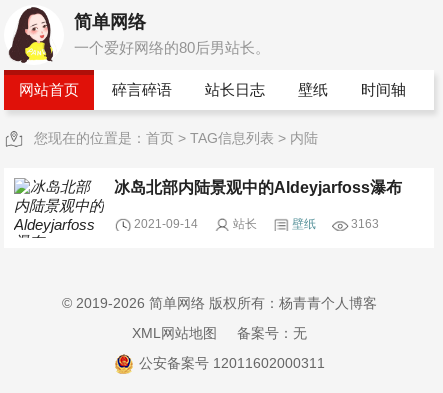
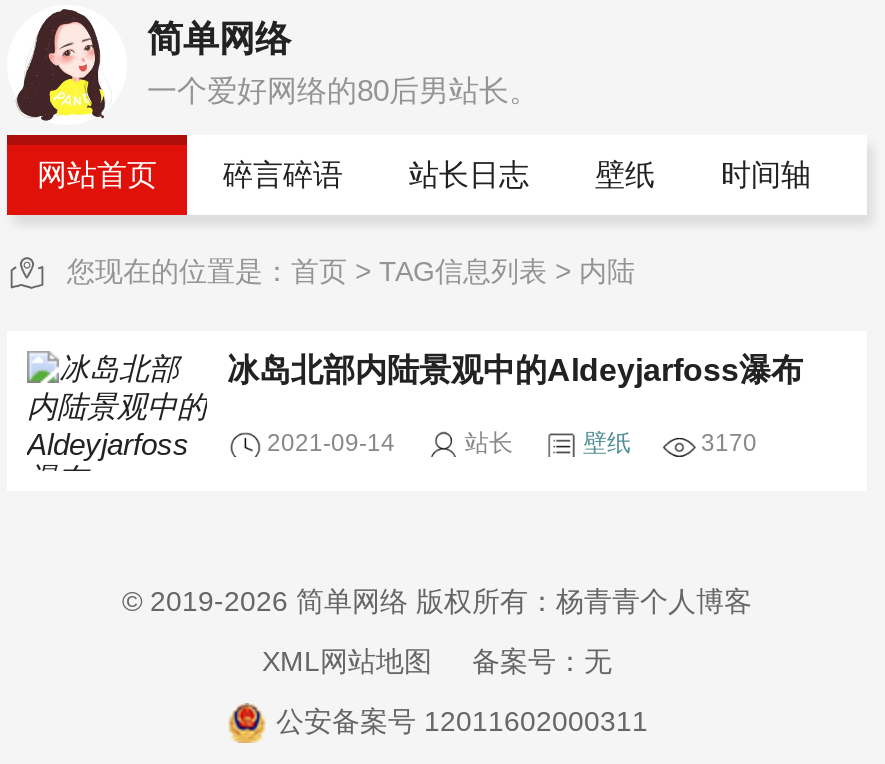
- 3163
+ 3170
